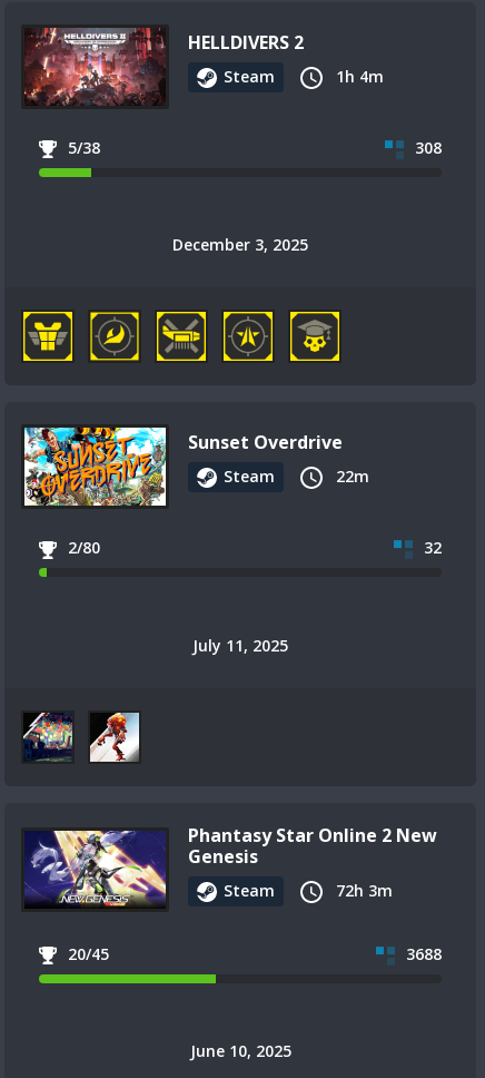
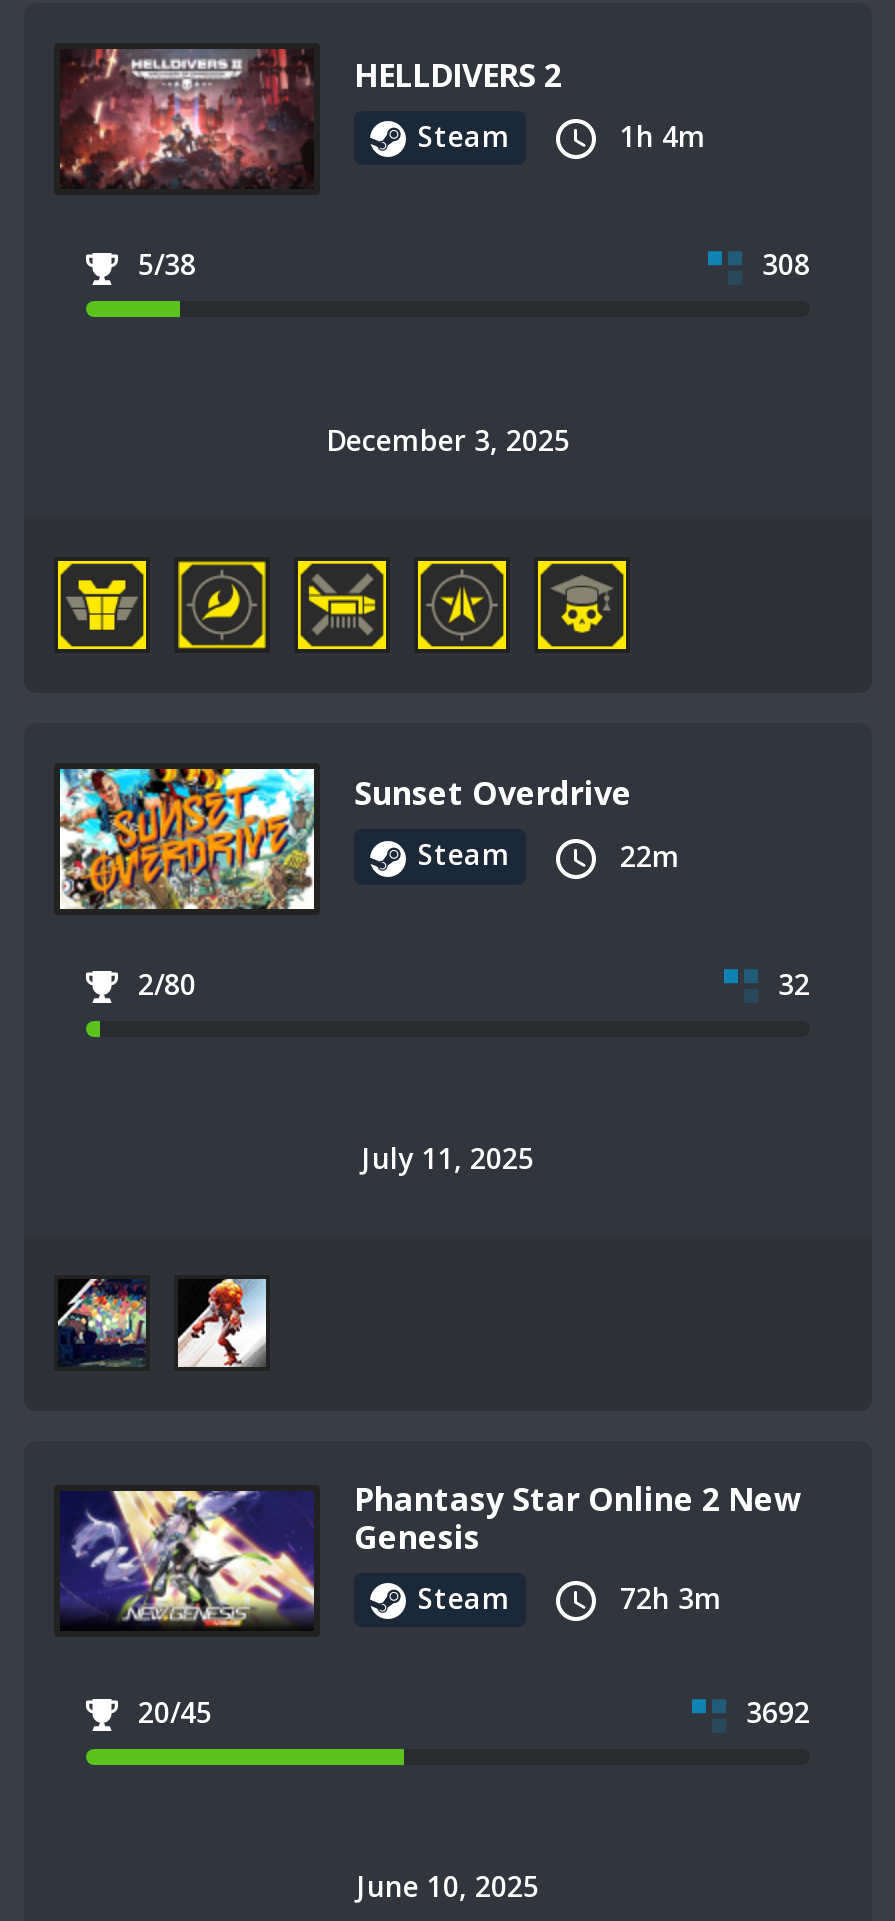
- 3688
+ 3692
